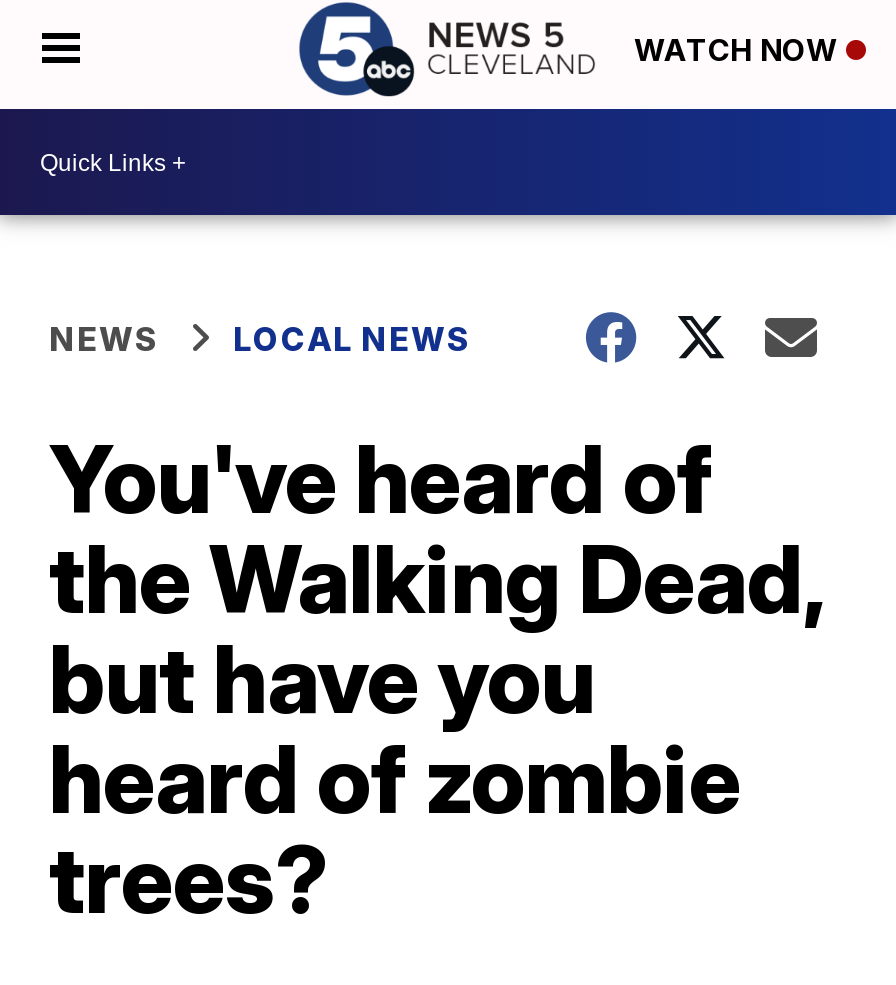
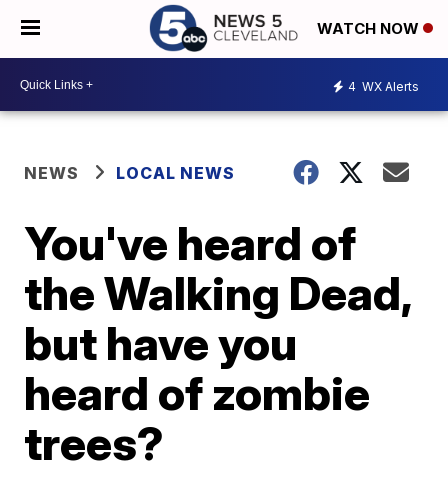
+ 4 WX Alerts
